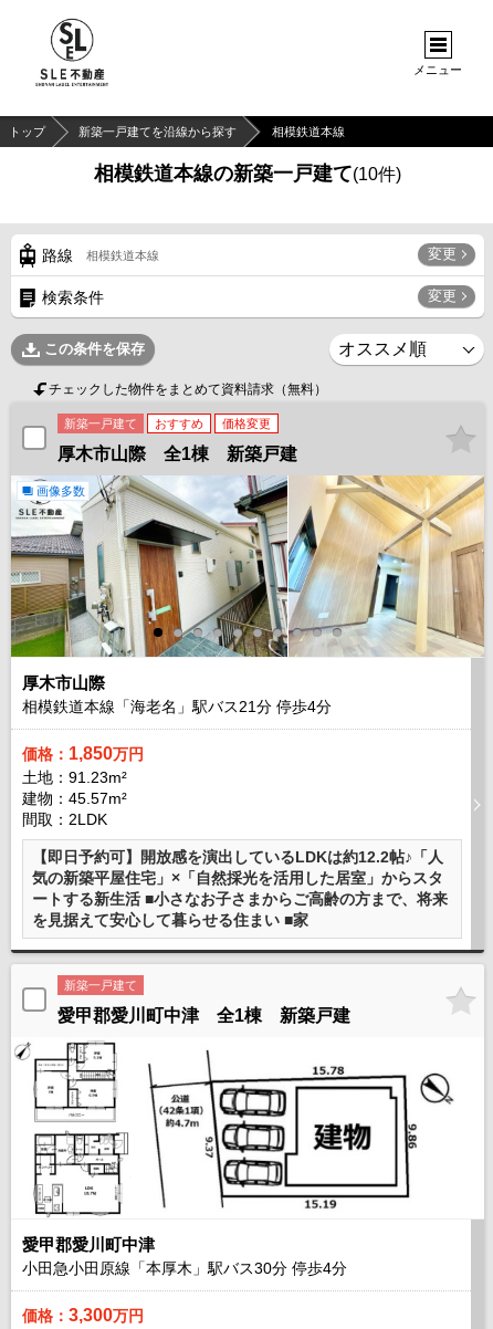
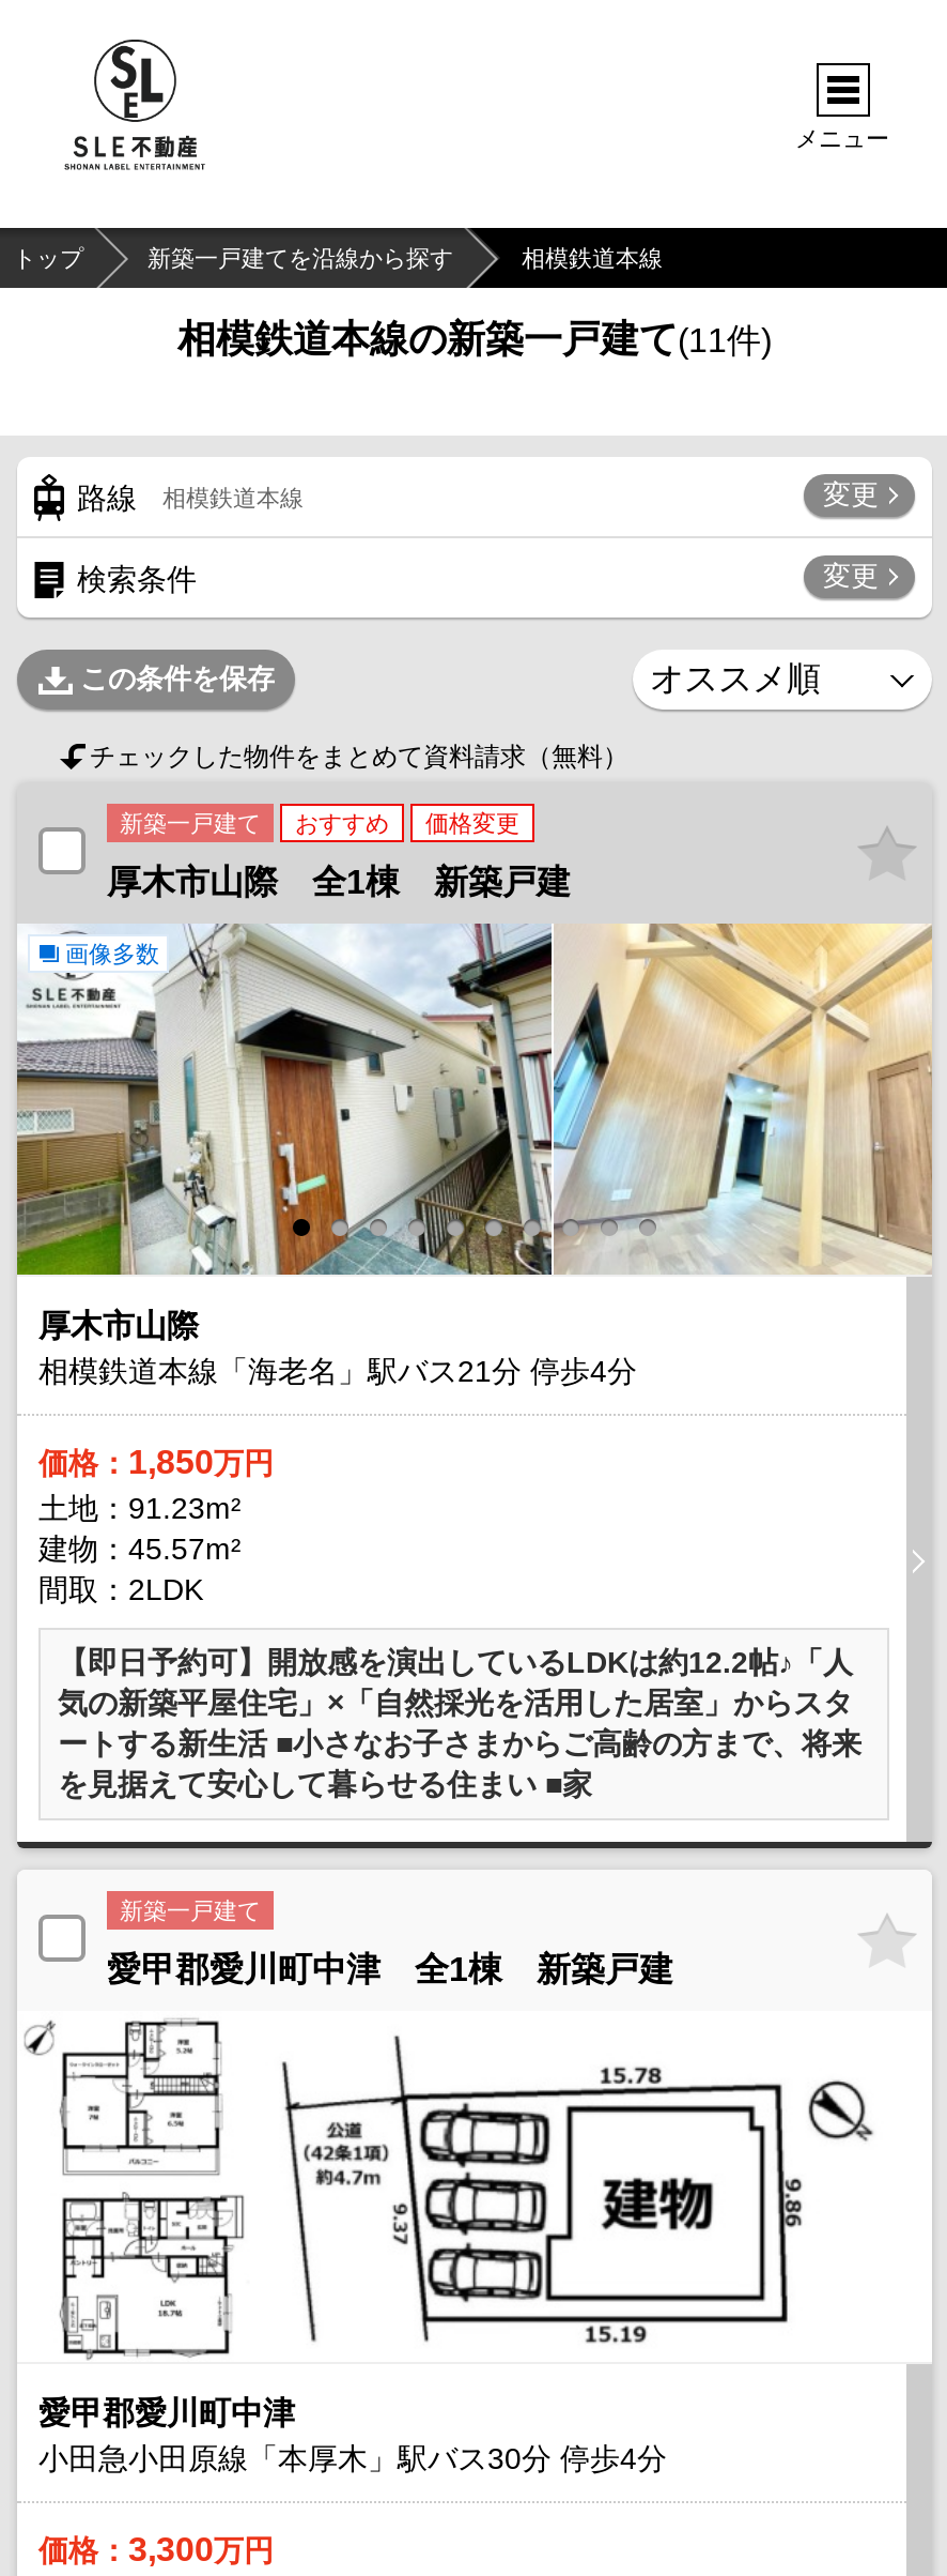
- 相模鉄道本線の新築一戸建て(10件)
+ 相模鉄道本線の新築一戸建て(11件)
